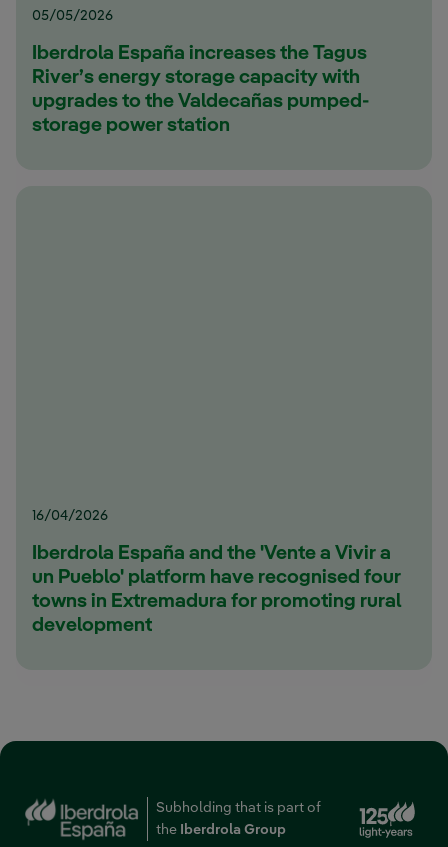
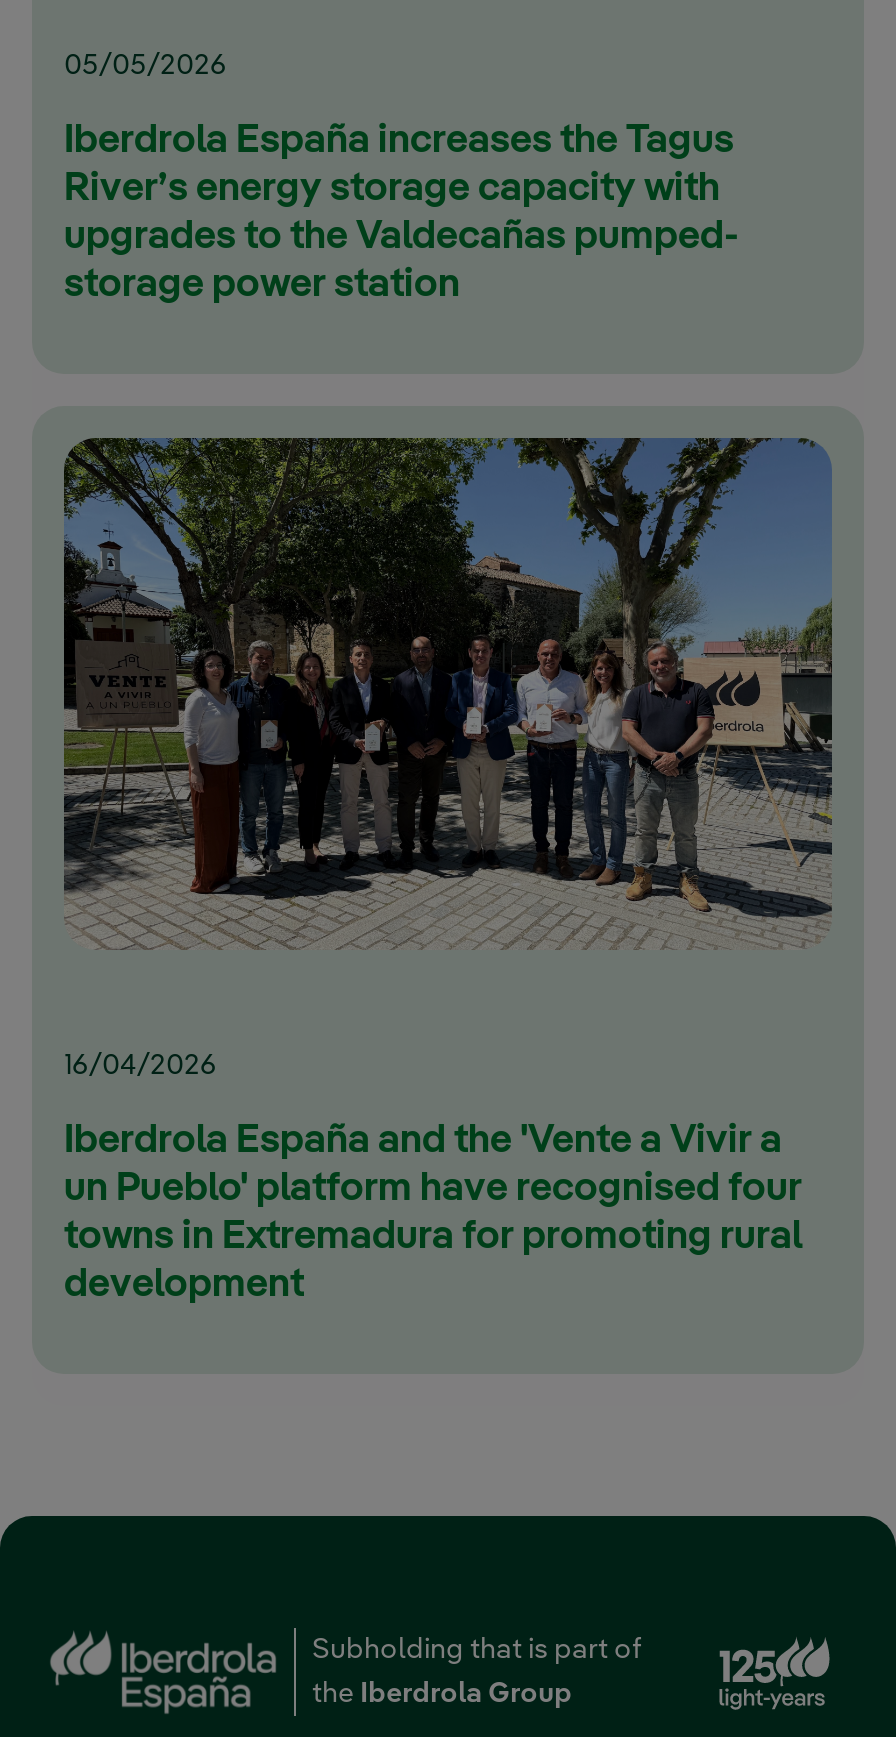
+ [image]
